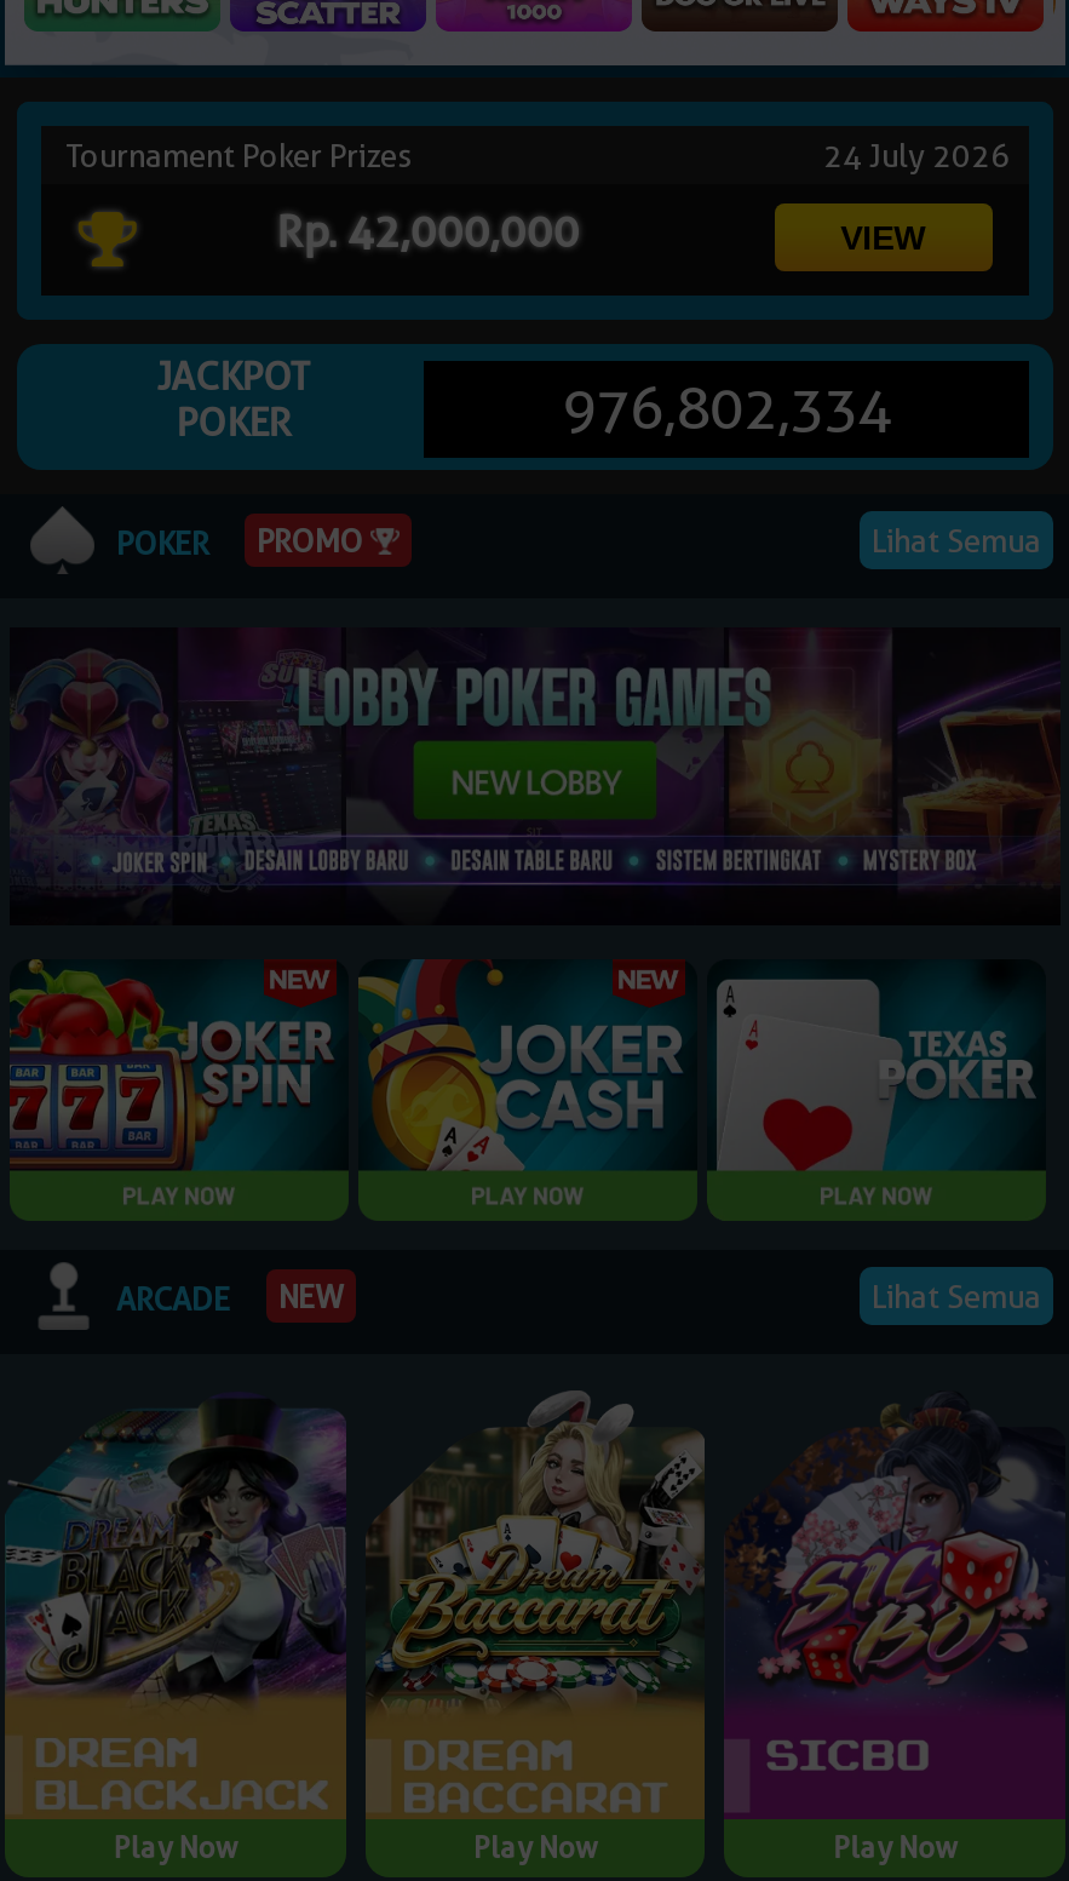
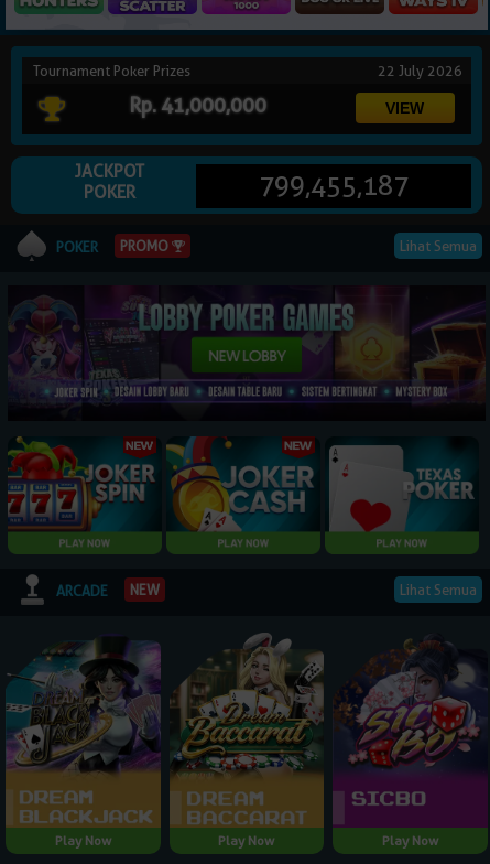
- 24 July 2026
+ 22 July 2026

- Rp. 42,000,000
+ Rp. 41,000,000

- 976,802,334
+ 799,455,187
